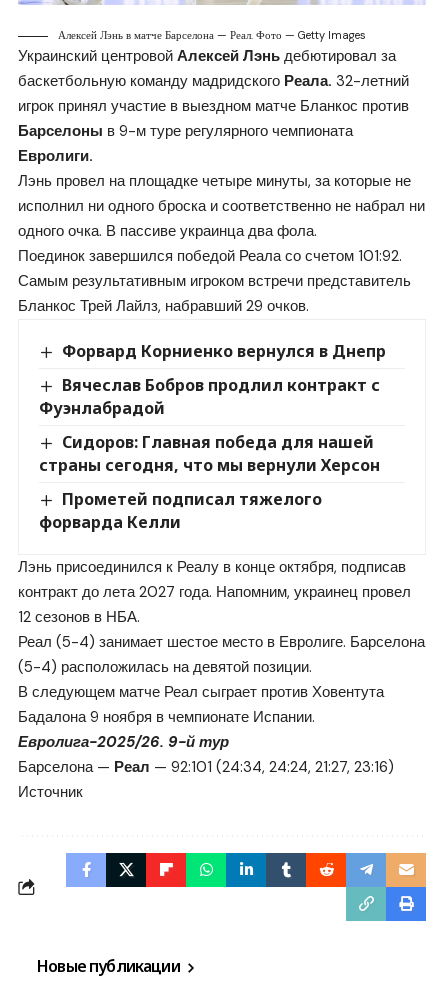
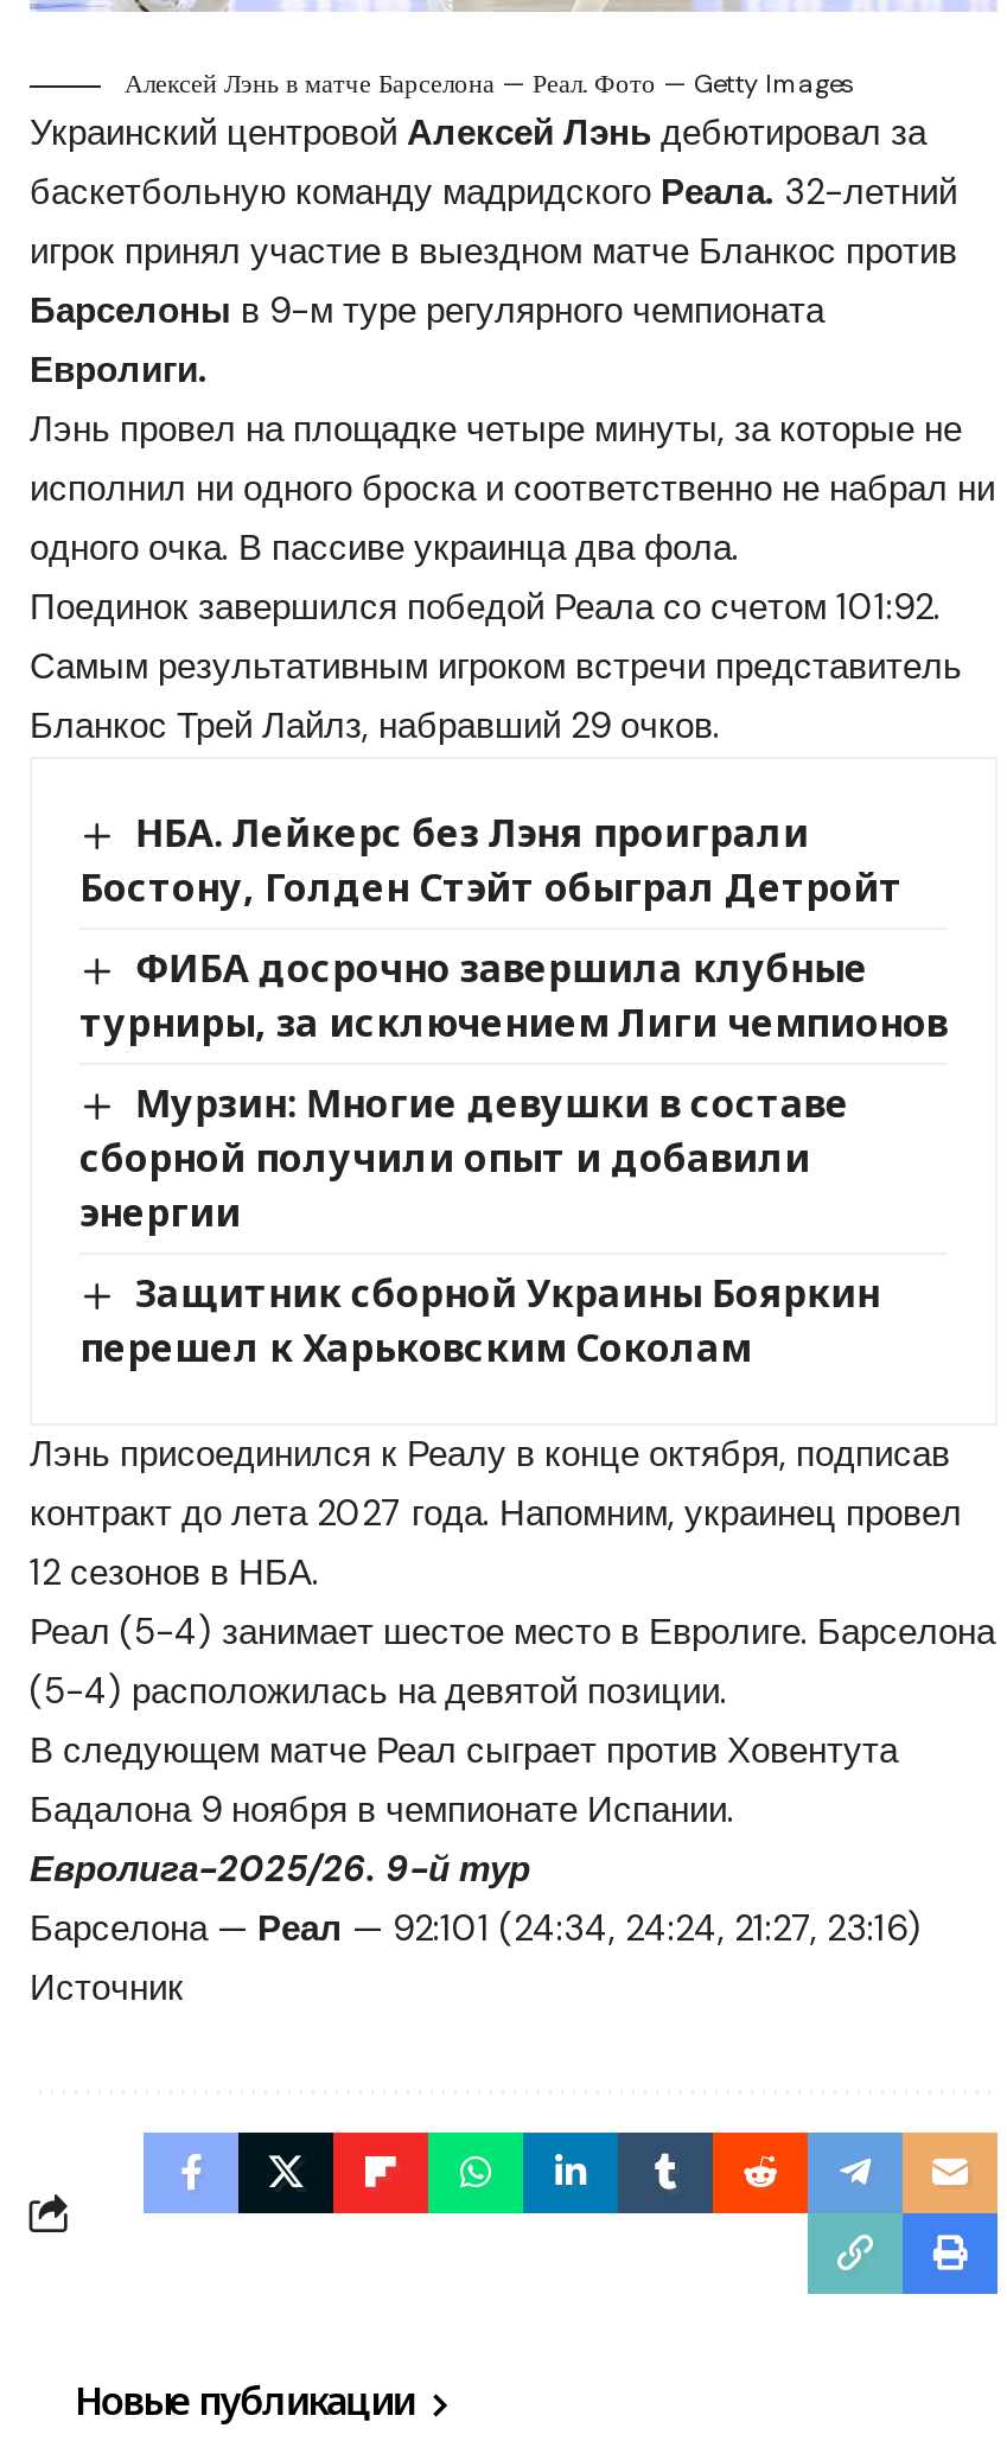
- Форвард Корниенко вернулся в Днепр
+ НБА. Лейкерс без Лэня проиграли
+ Бостону, Голден Стэйт обыграл Детройт

- Вячеслав Бобров продлил контракт с
- Фуэнлабрадой
+ ФИБА досрочно завершила клубные
+ турниры, за исключением Лиги чемпионов

- Сидоров: Главная победа для нашей
- страны сегодня, что мы вернули Херсон
+ Мурзин: Многие девушки в составе
+ сборной получили опыт и добавили
+ энергии

- Прометей подписал тяжелого
- форварда Келли
+ Защитник сборной Украины Бояркин
+ перешел к Харьковским Соколам
